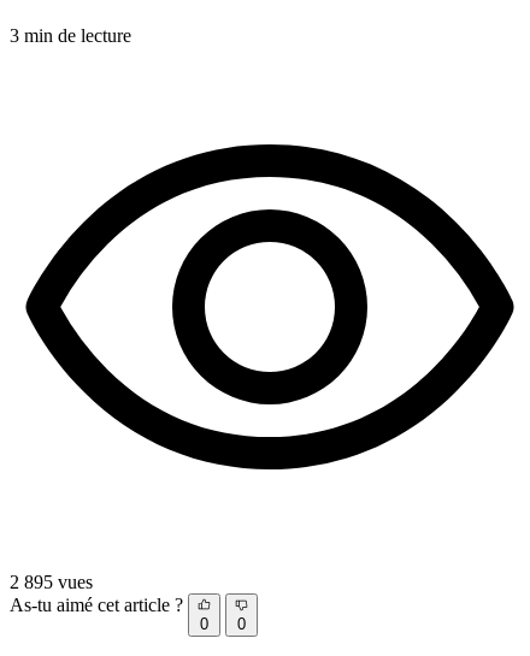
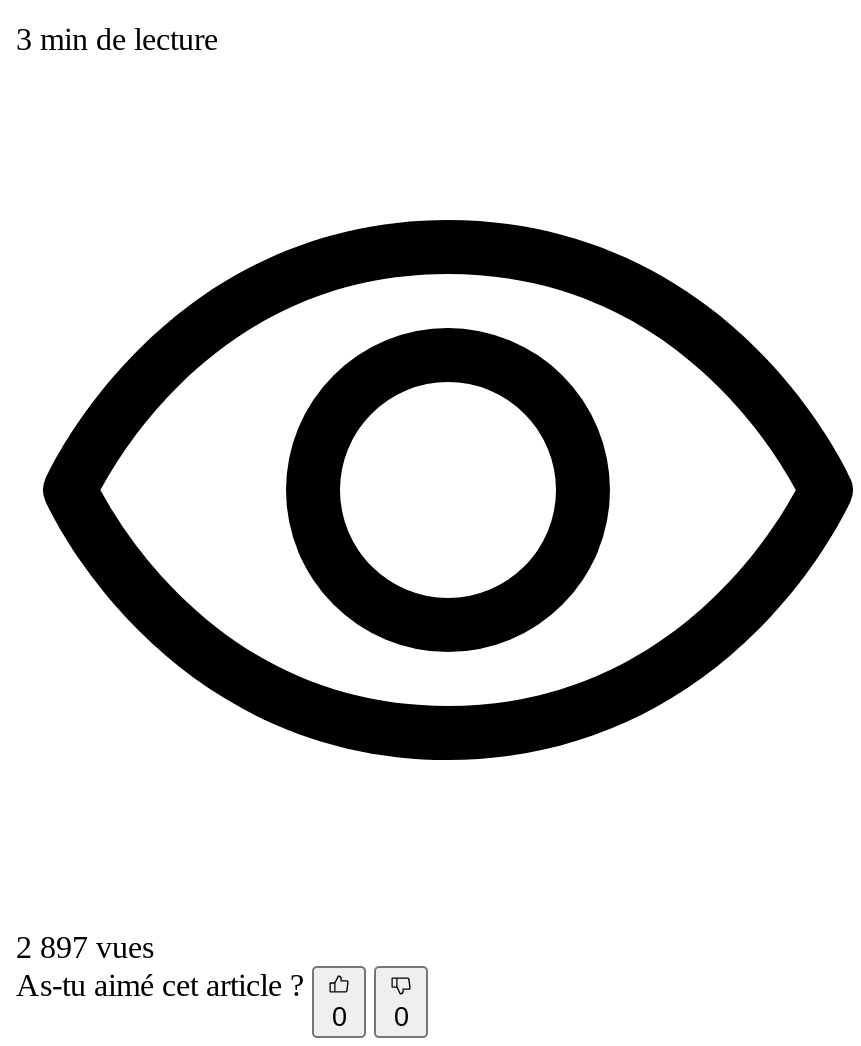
- 2 895 vues
+ 2 897 vues
